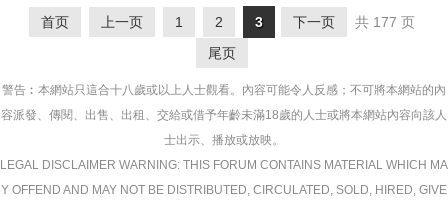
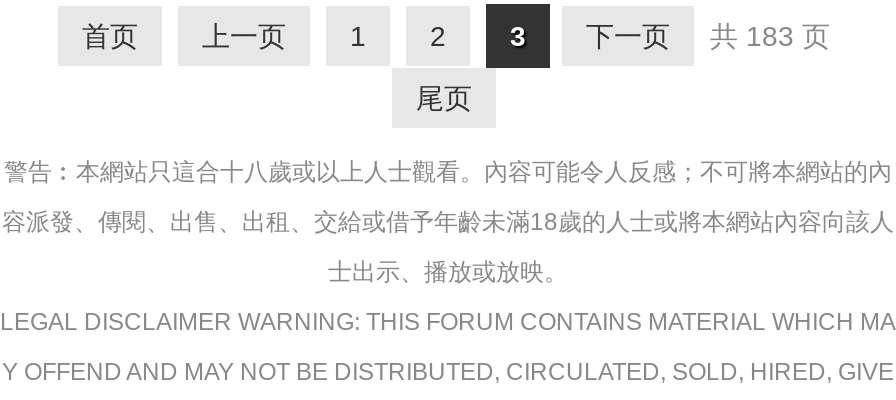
- 首页 上一页 1 2 3 下一页 共 177 页
+ 首页 上一页 1 2 3 下一页 共 183 页
